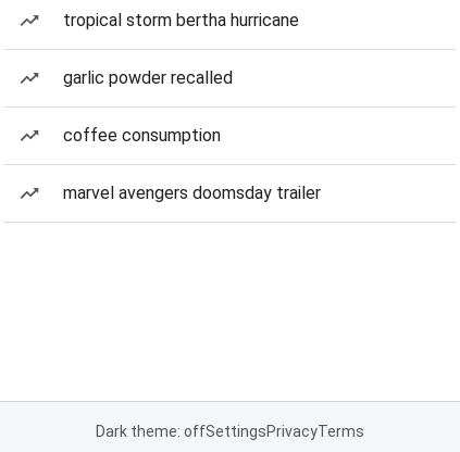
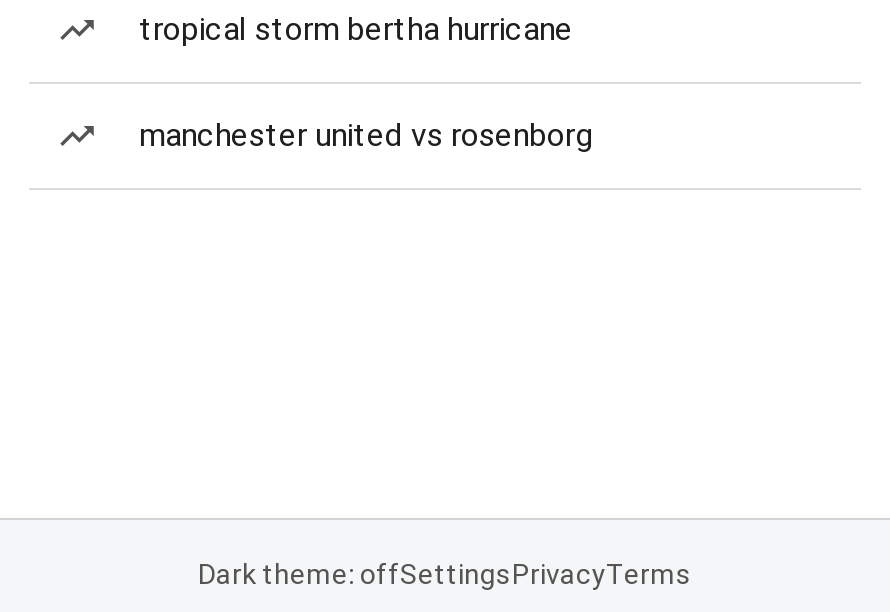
- garlic powder recalled
- coffee consumption
- marvel avengers doomsday trailer
+ manchester united vs rosenborg
